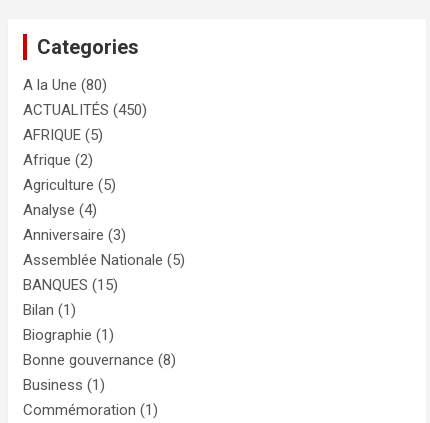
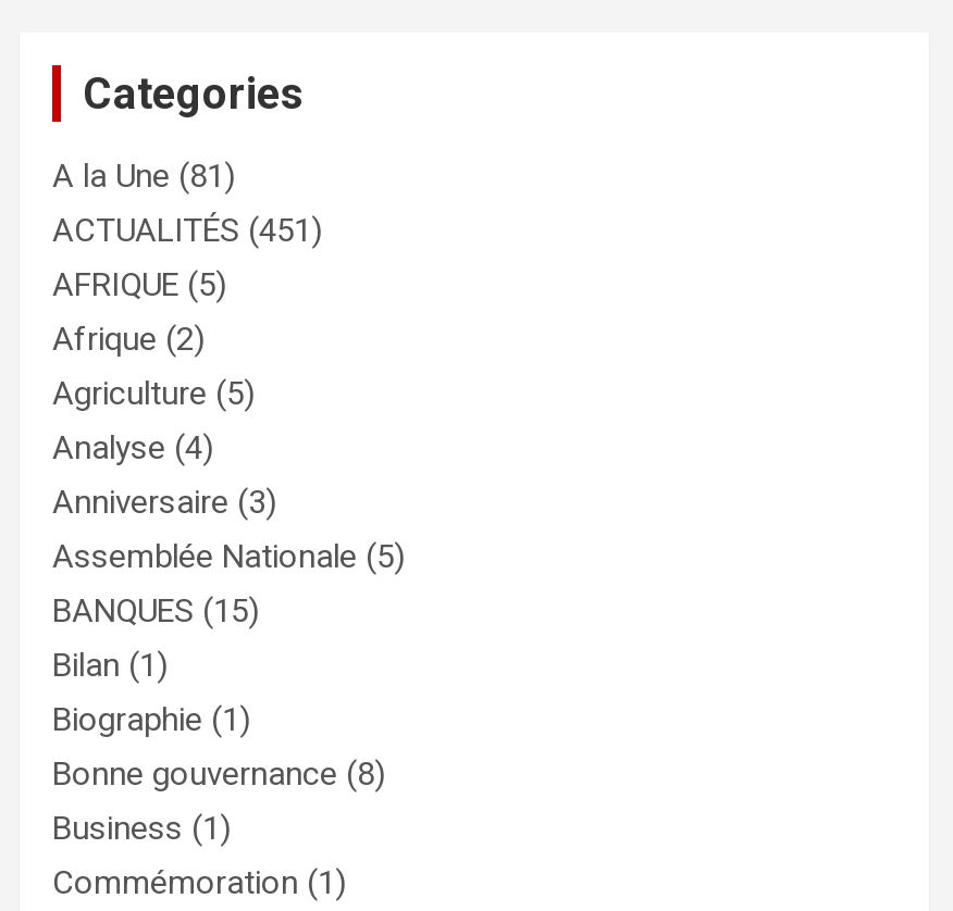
- A la Une (80)
+ A la Une (81)

- ACTUALITÉS (450)
+ ACTUALITÉS (451)
